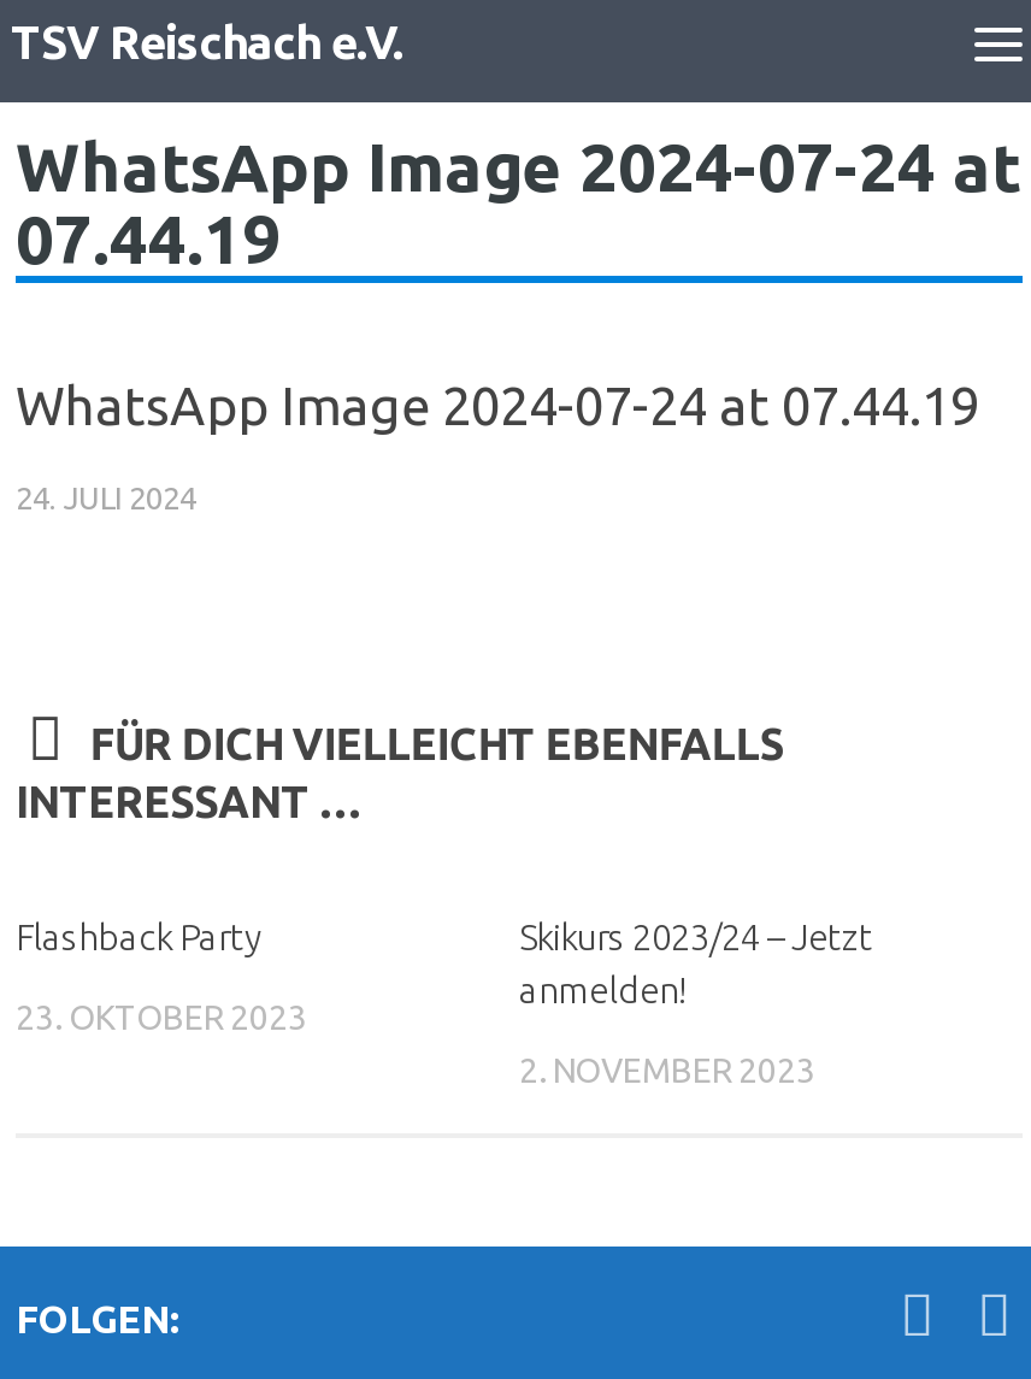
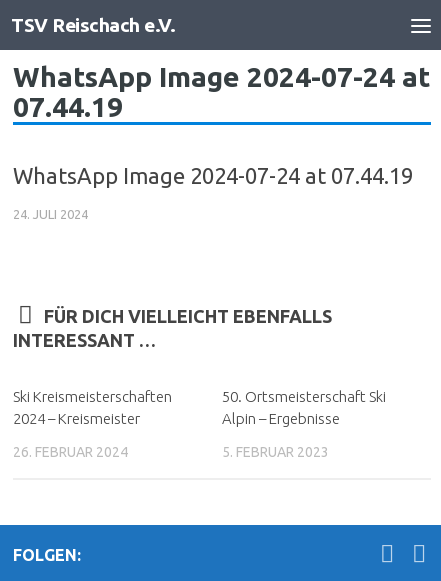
- Flashback Party
+ Ski Kreismeisterschaften
+ 2024 – Kreismeister

- Skikurs 2023/24 – Jetzt
- anmelden!
+ 50. Ortsmeisterschaft Ski
+ Alpin – Ergebnisse

- 23. OKTOBER 2023
+ 26. FEBRUAR 2024

- 2. NOVEMBER 2023
+ 5. FEBRUAR 2023
